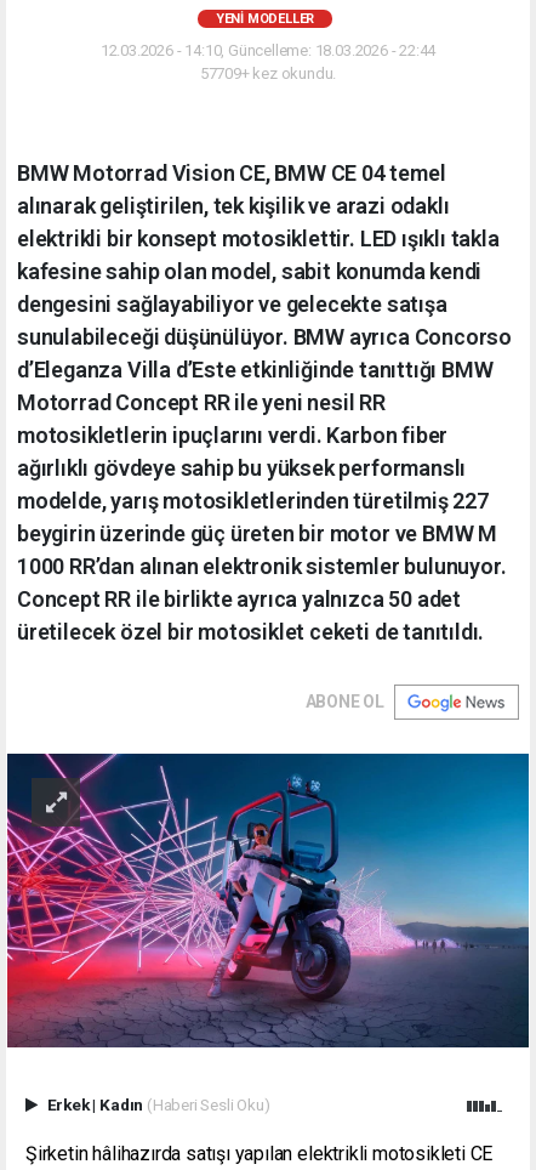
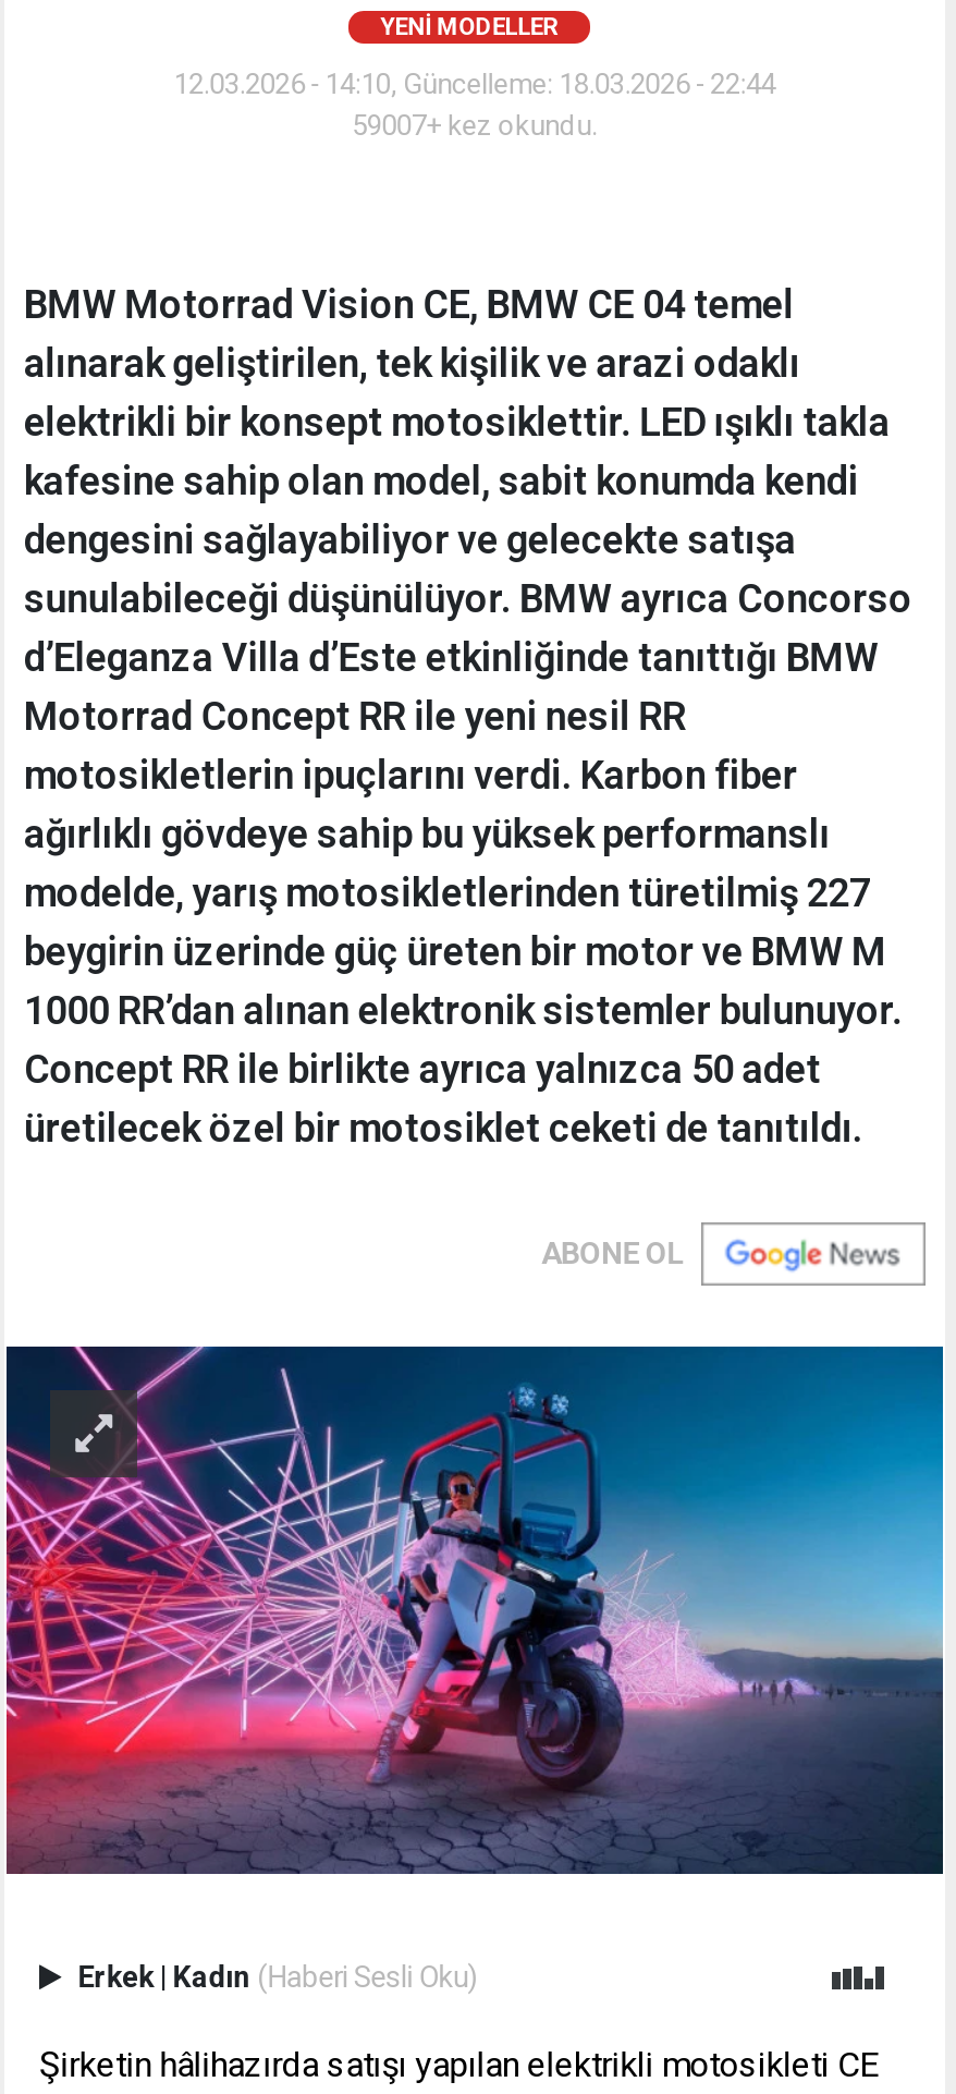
- 57709+ kez okundu.
+ 59007+ kez okundu.
